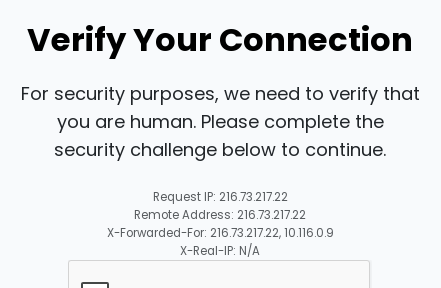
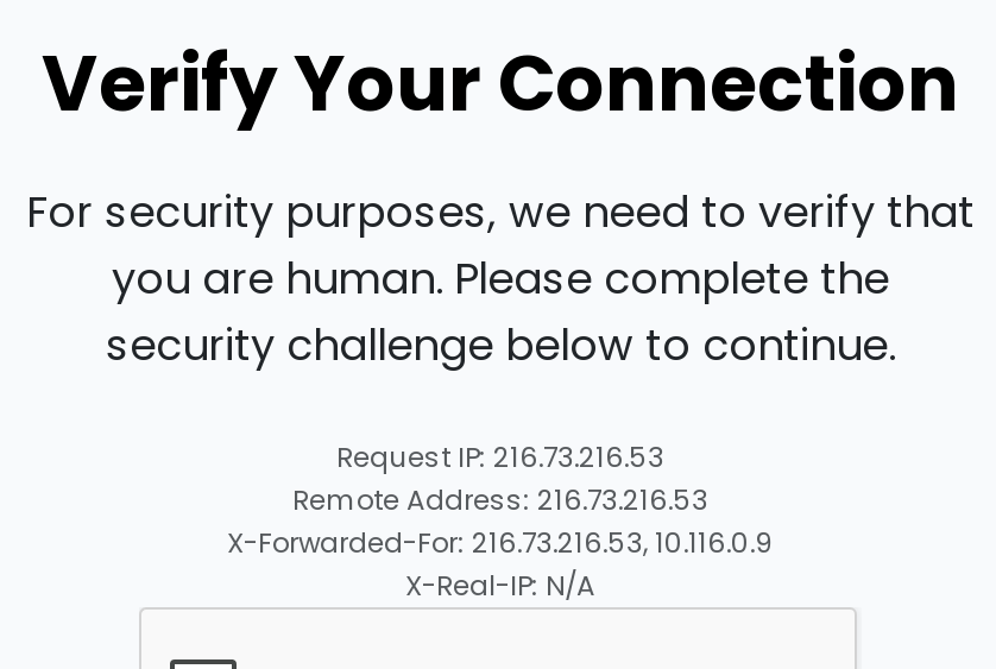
- Request IP: 216.73.217.22
+ Request IP: 216.73.216.53

- Remote Address: 216.73.217.22
+ Remote Address: 216.73.216.53

- X-Forwarded-For: 216.73.217.22, 10.116.0.9
+ X-Forwarded-For: 216.73.216.53, 10.116.0.9
